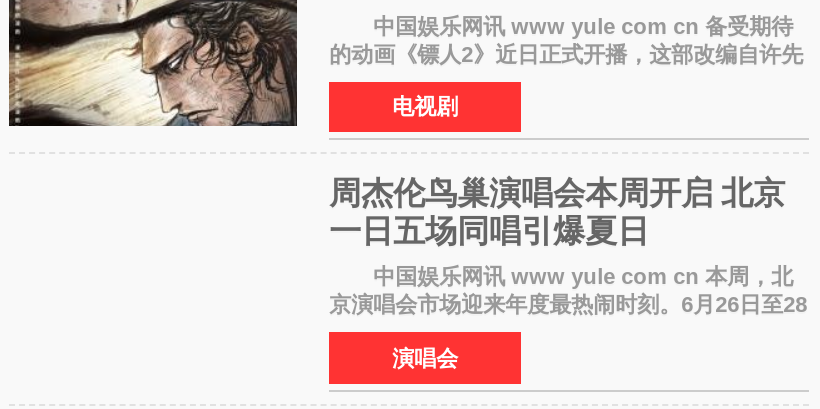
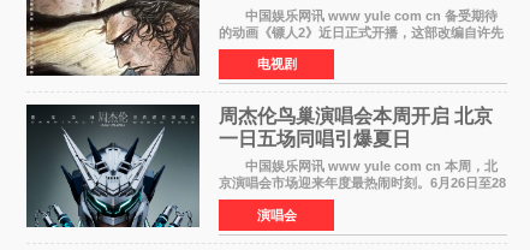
+ [image]
